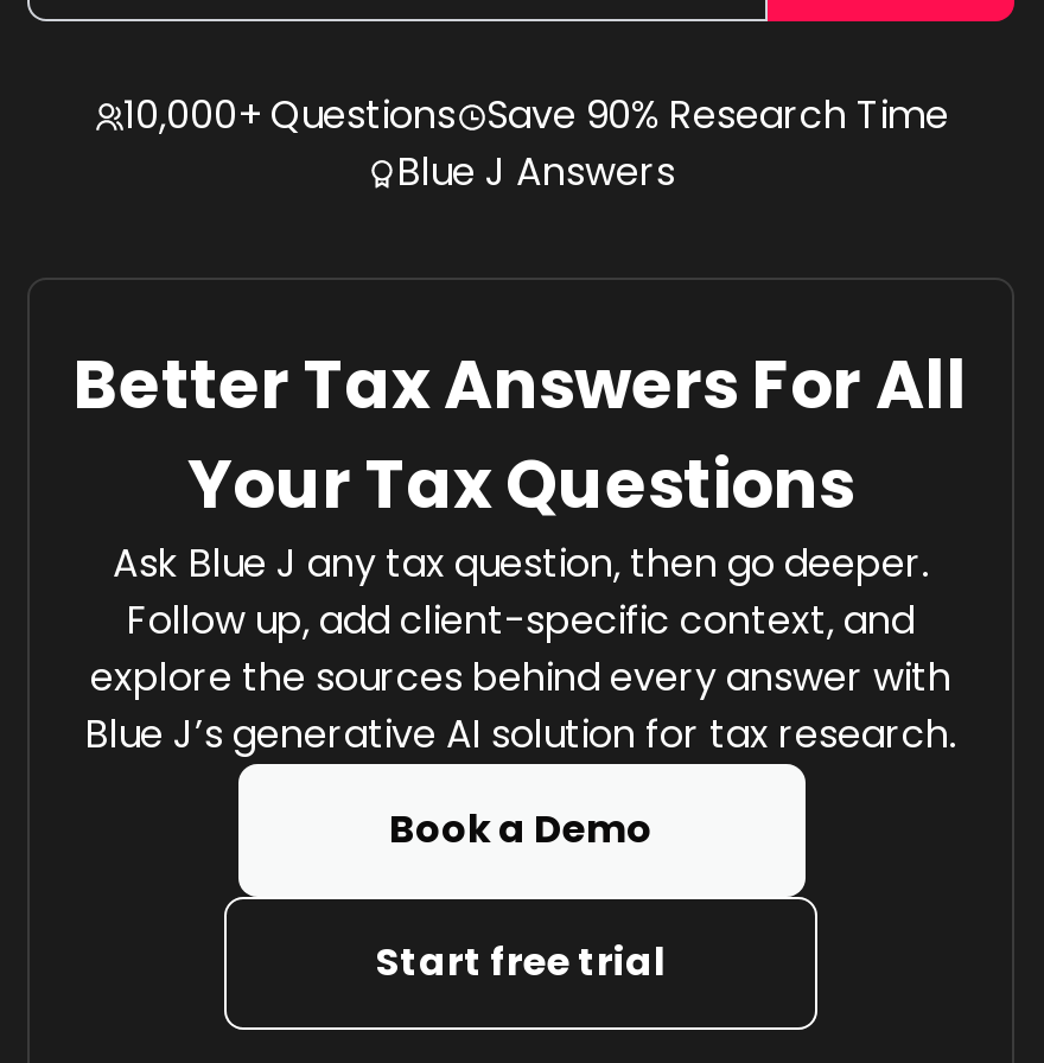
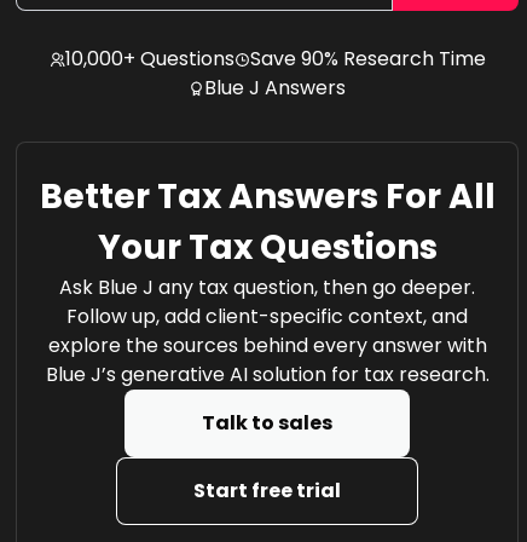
- Book a Demo
+ Talk to sales
